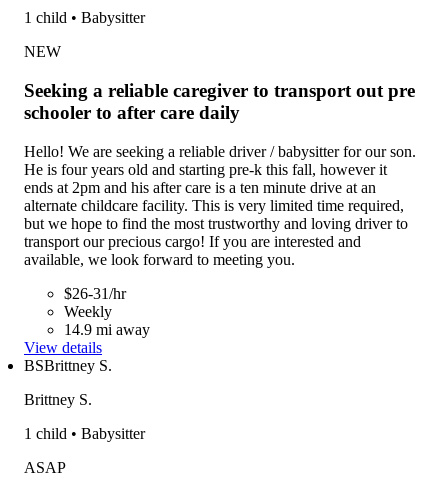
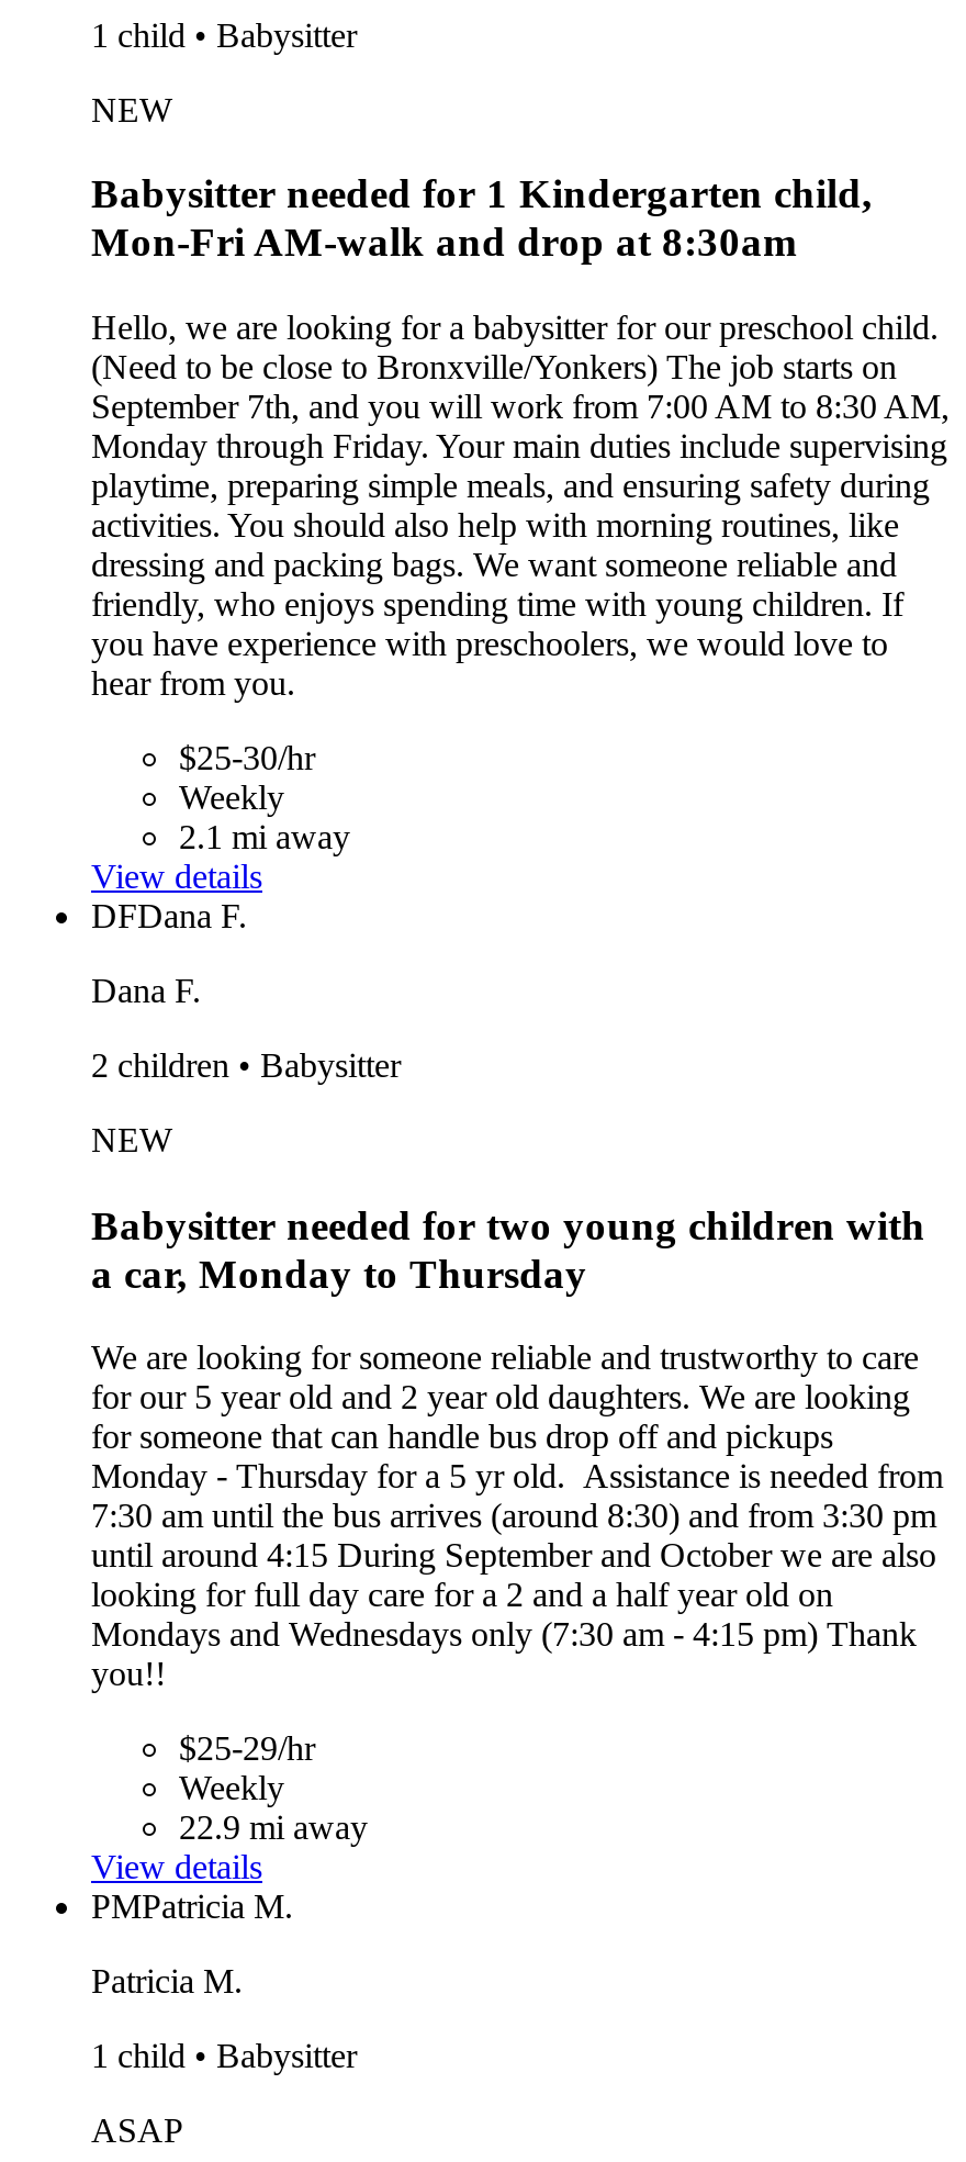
- Seeking a reliable caregiver to transport out pre
- schooler to after care daily
+ Babysitter needed for 1 Kindergarten child,
+ Mon-Fri AM-walk and drop at 8:30am

- Hello! We are seeking a reliable driver / babysitter for our son.
- He is four years old and starting pre-k this fall, however it
- ends at 2pm and his after care is a ten minute drive at an
- alternate childcare facility. This is very limited time required,
- but we hope to find the most trustworthy and loving driver to
- transport our precious cargo! If you are interested and
- available, we look forward to meeting you.
+ Hello, we are looking for a babysitter for our preschool child.
+ (Need to be close to Bronxville/Yonkers) The job starts on
+ September 7th, and you will work from 7:00 AM to 8:30 AM,
+ Monday through Friday. Your main duties include supervising
+ playtime, preparing simple meals, and ensuring safety during
+ activities. You should also help with morning routines, like
+ dressing and packing bags. We want someone reliable and
+ friendly, who enjoys spending time with young children. If
+ you have experience with preschoolers, we would love to
+ hear from you.

- $26-31/hr
+ $25-30/hr

- 14.9 mi away
+ 2.1 mi away

- BSBrittney S.
- Brittney S.
+ DFDana F.
+ Dana F.
+ 2 children • Babysitter
+ NEW
+ Babysitter needed for two young children with
+ a car, Monday to Thursday
+ We are looking for someone reliable and trustworthy to care
+ for our 5 year old and 2 year old daughters. We are looking
+ for someone that can handle bus drop off and pickups
+ Monday - Thursday for a 5 yr old. Assistance is needed from
+ 7:30 am until the bus arrives (around 8:30) and from 3:30 pm
+ until around 4:15 During September and October we are also
+ looking for full day care for a 2 and a half year old on
+ Mondays and Wednesdays only (7:30 am - 4:15 pm) Thank
+ you!!
+ $25-29/hr
+ Weekly
+ 22.9 mi away
+ View details
+ PMPatricia M.
+ Patricia M.
